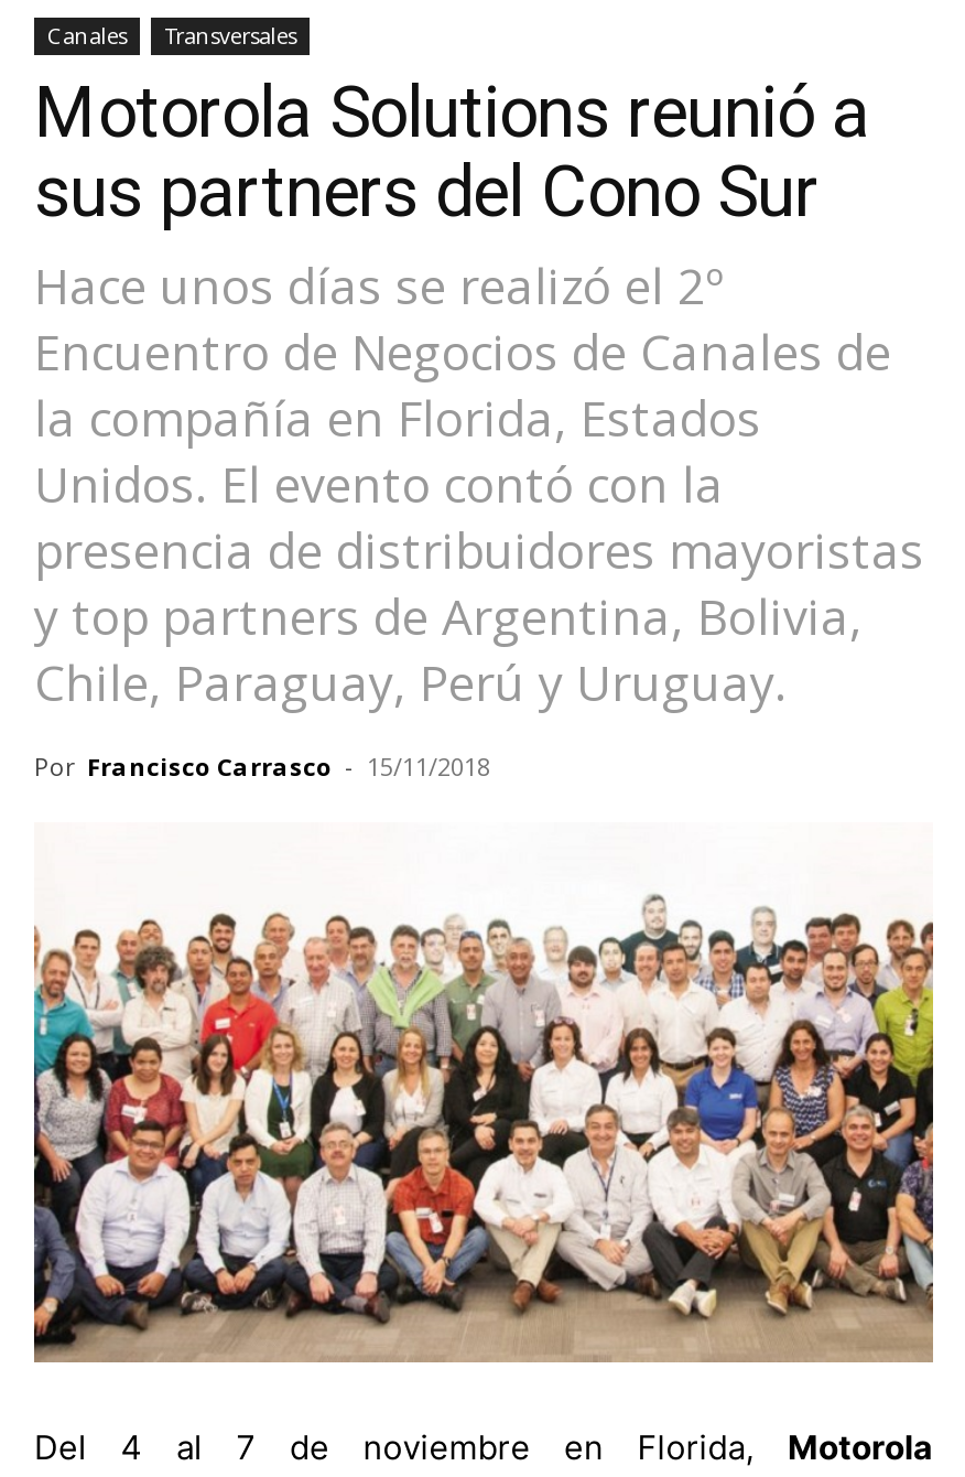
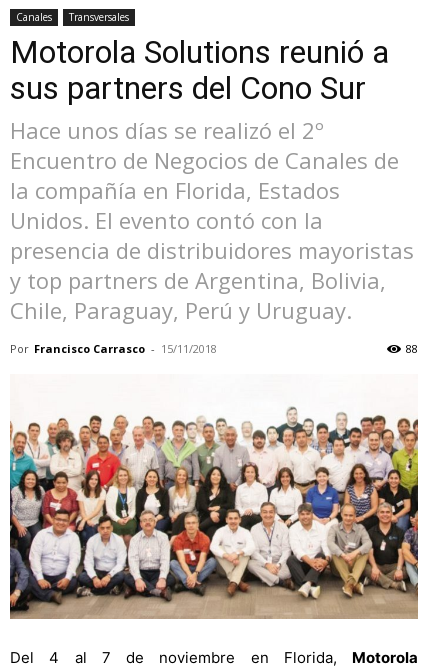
+ 88
